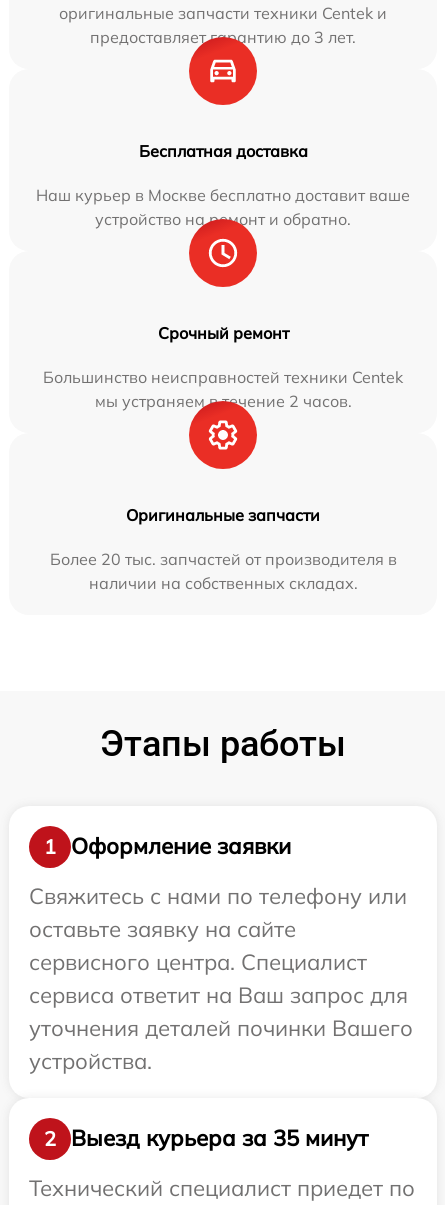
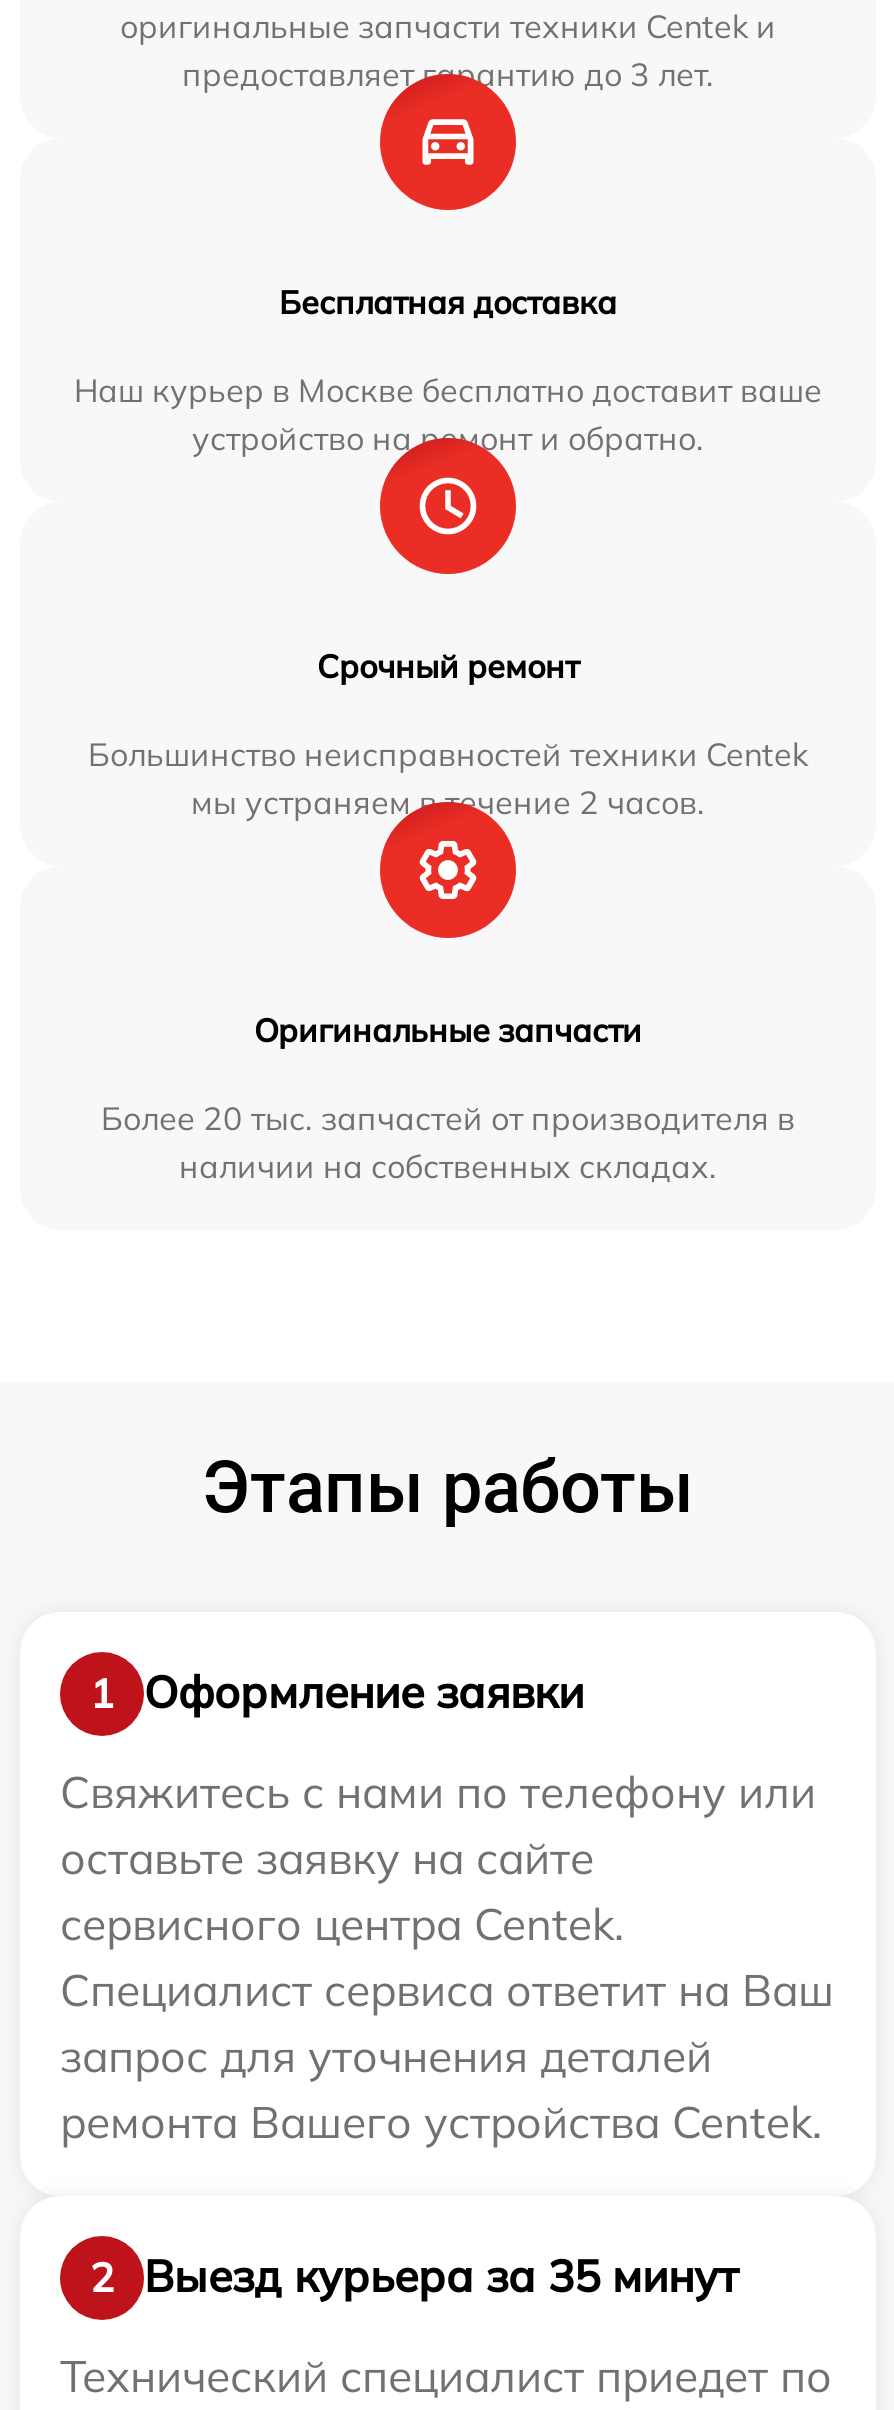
- сервисного центра. Специалист
- сервиса ответит на Ваш запрос для
- уточнения деталей починки Вашего
- устройства.
+ сервисного центра Centek.
+ Специалист сервиса ответит на Ваш
+ запрос для уточнения деталей
+ ремонта Вашего устройства Centek.
